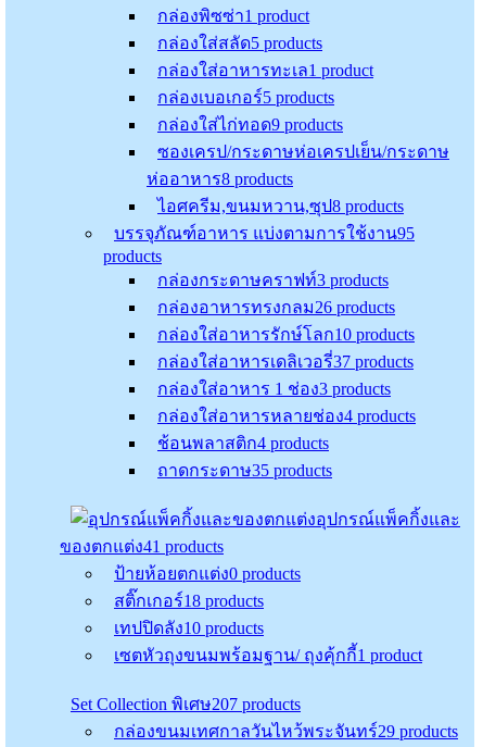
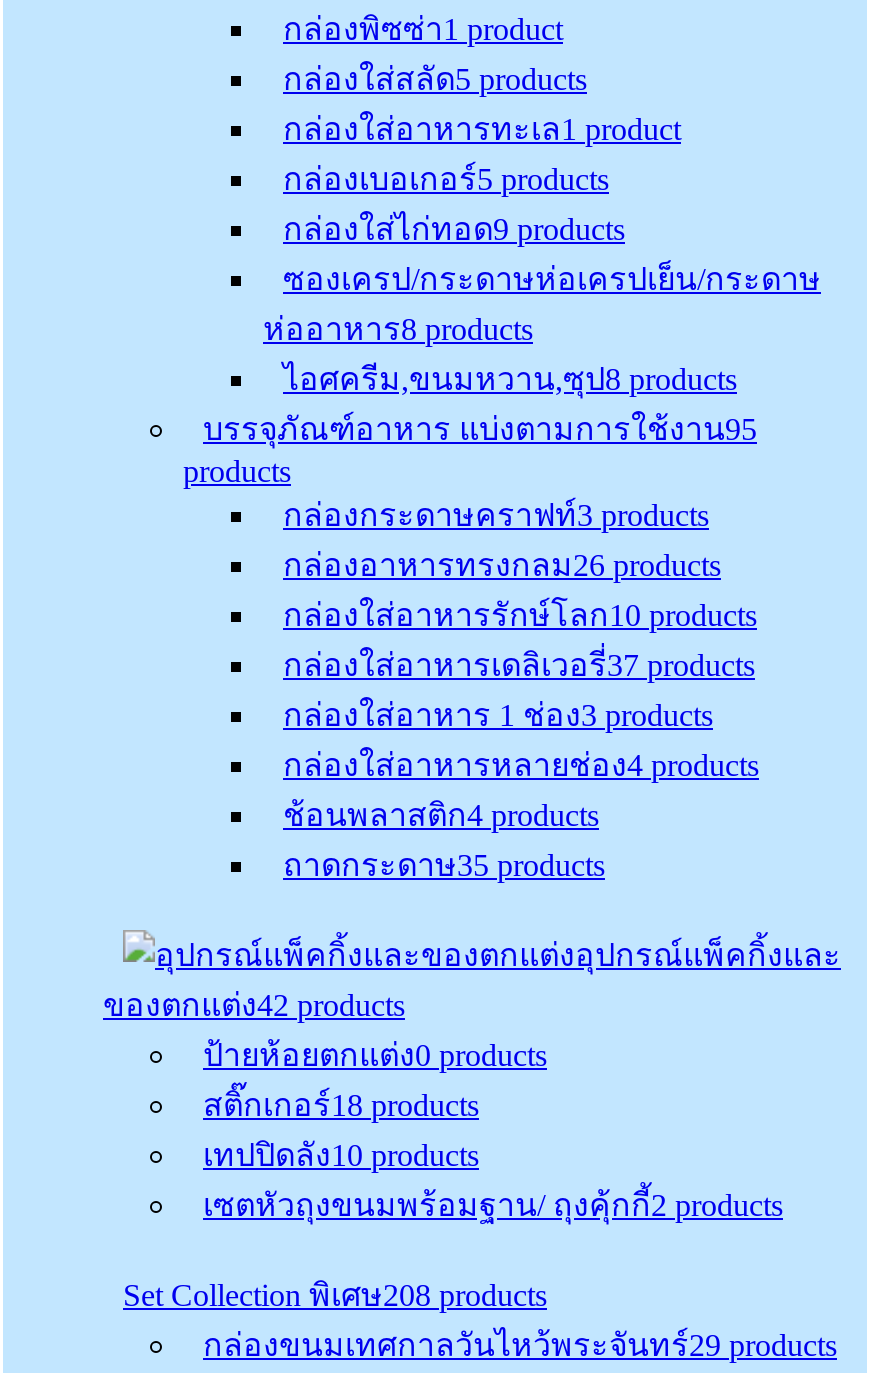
- ของตกแต่ง41 products
+ ของตกแต่ง42 products

- เซตหัวถุงขนมพร้อมฐาน/ ถุงคุ้กกี้1 product
+ เซตหัวถุงขนมพร้อมฐาน/ ถุงคุ้กกี้2 products

- Set Collection พิเศษ207 products
+ Set Collection พิเศษ208 products
